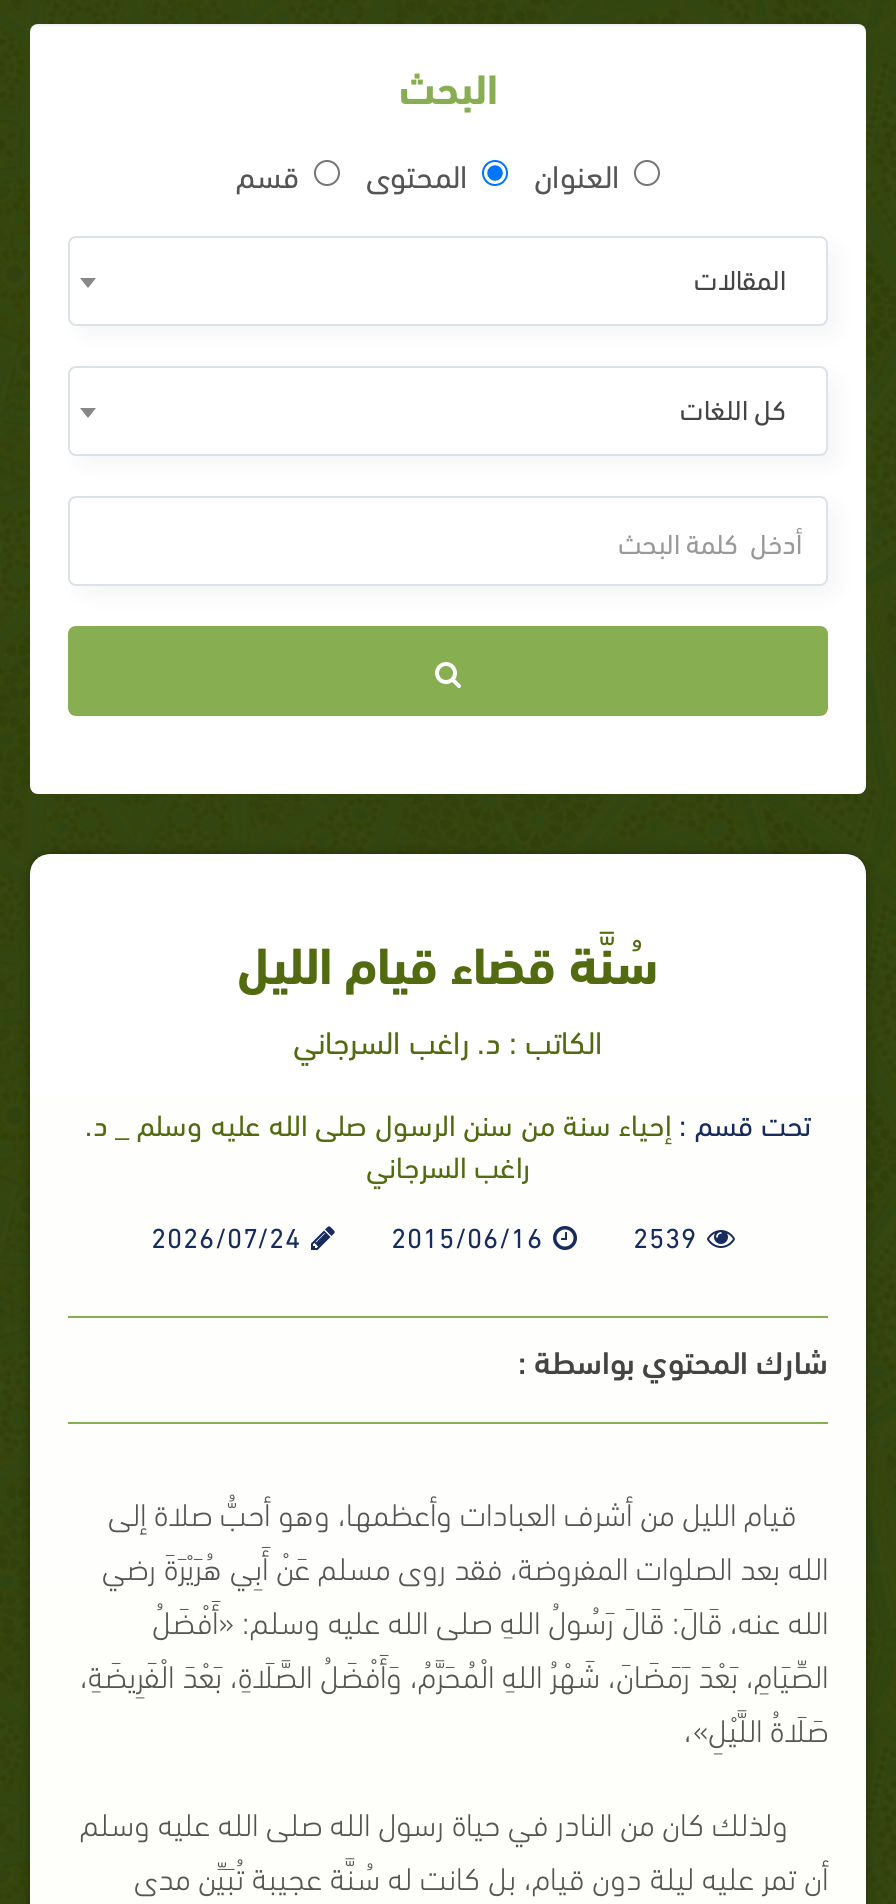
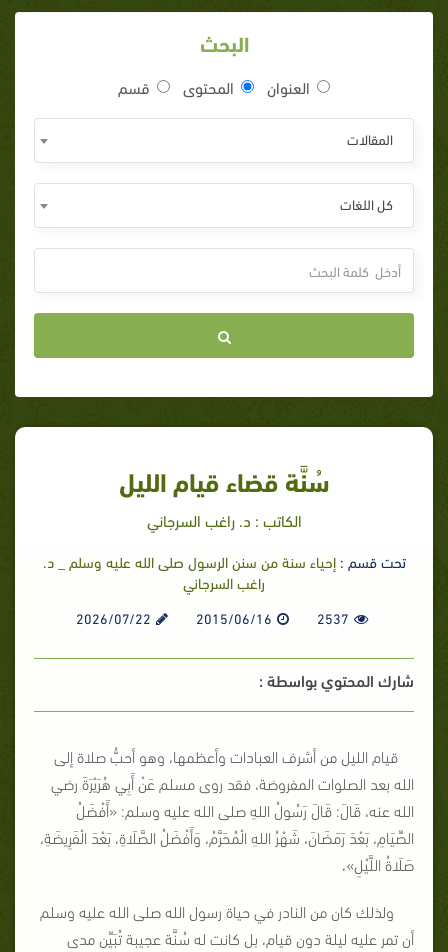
- 2026/07/24
+ 2026/07/22

- 2539
+ 2537
